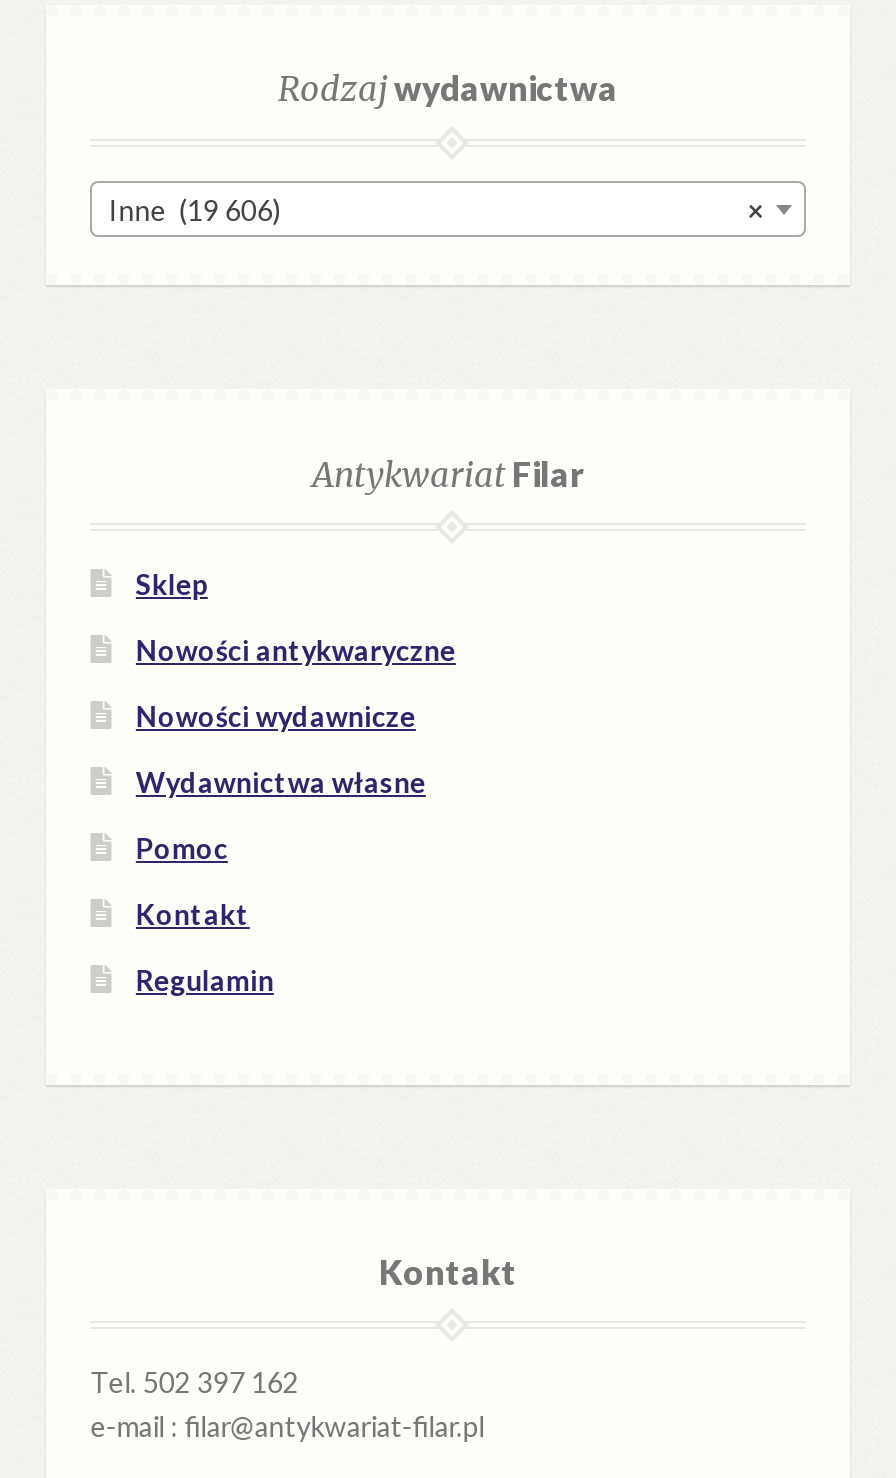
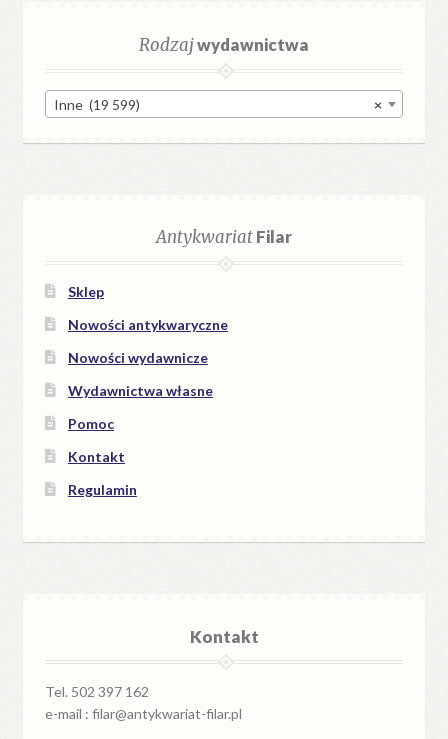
- Inne (19 606)
+ Inne (19 599)
